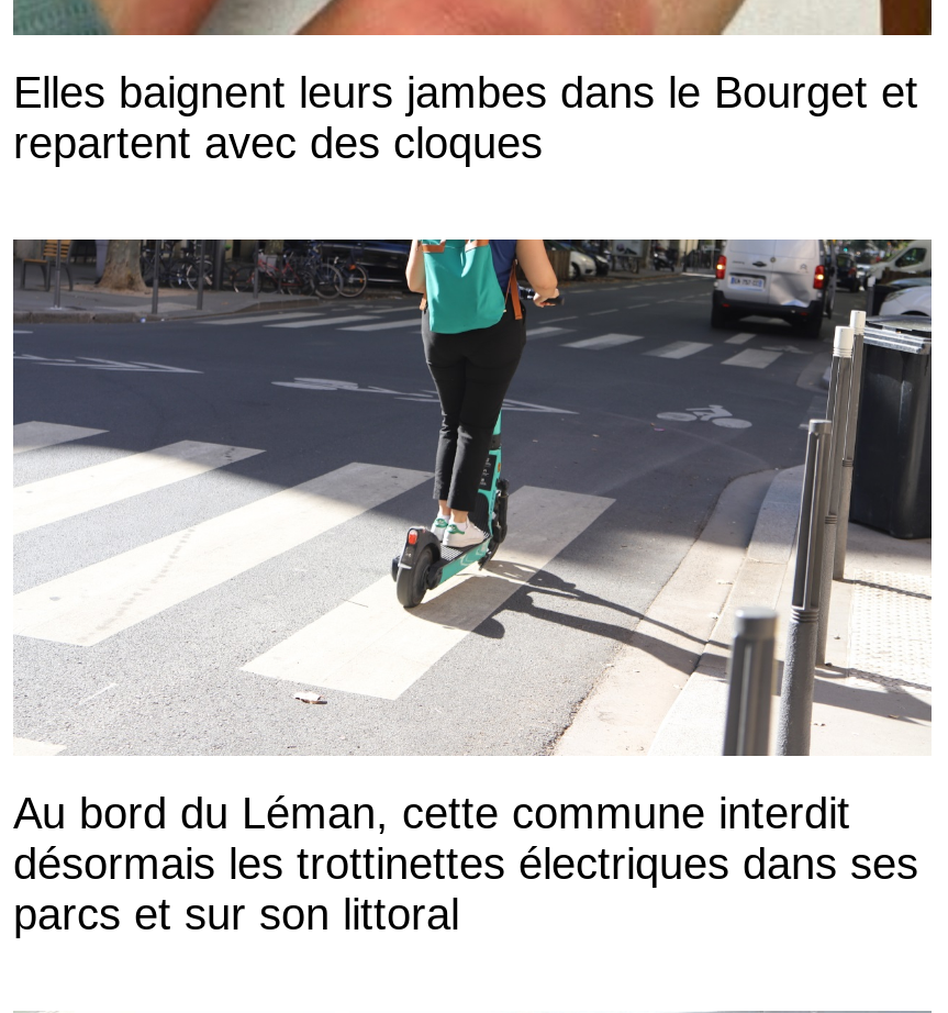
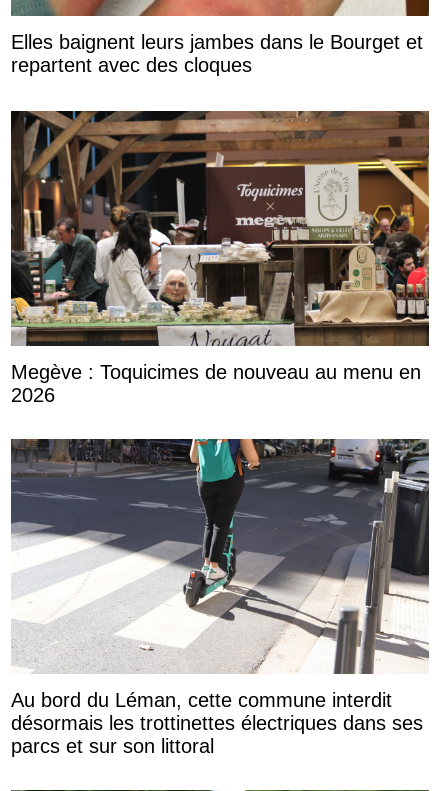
+ [image]
+ Megève : Toquicimes de nouveau au menu en
+ 2026
